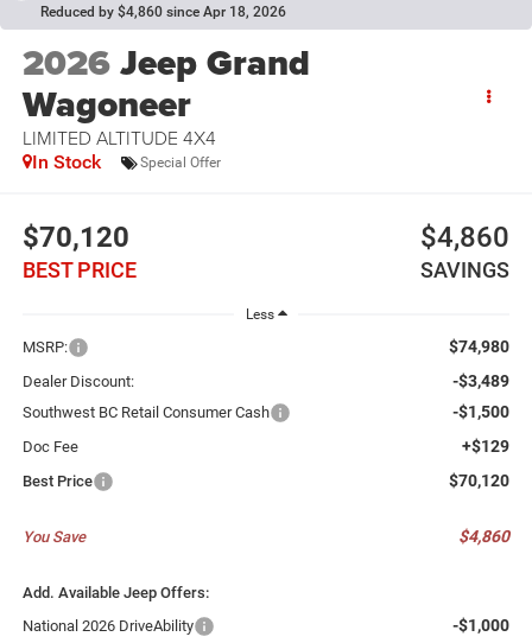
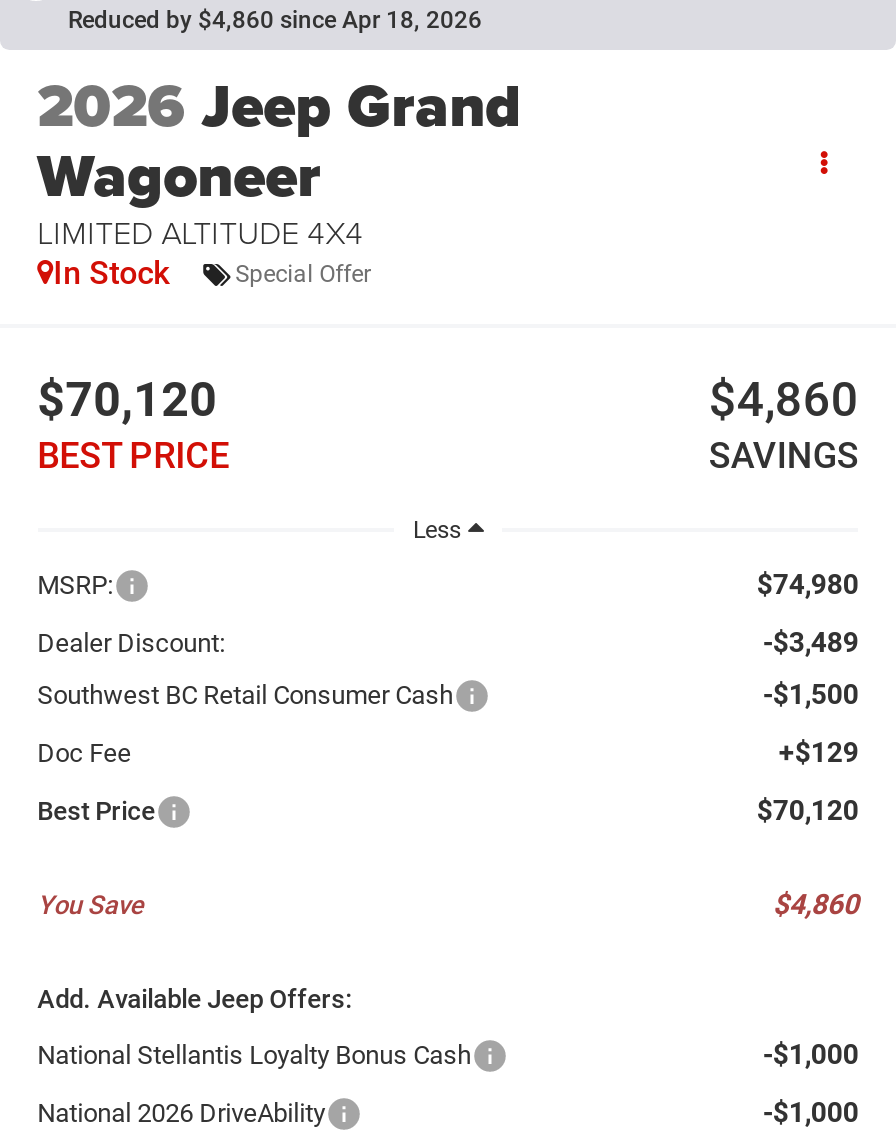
+ National Stellantis Loyalty Bonus Cash
+ -$1,000
